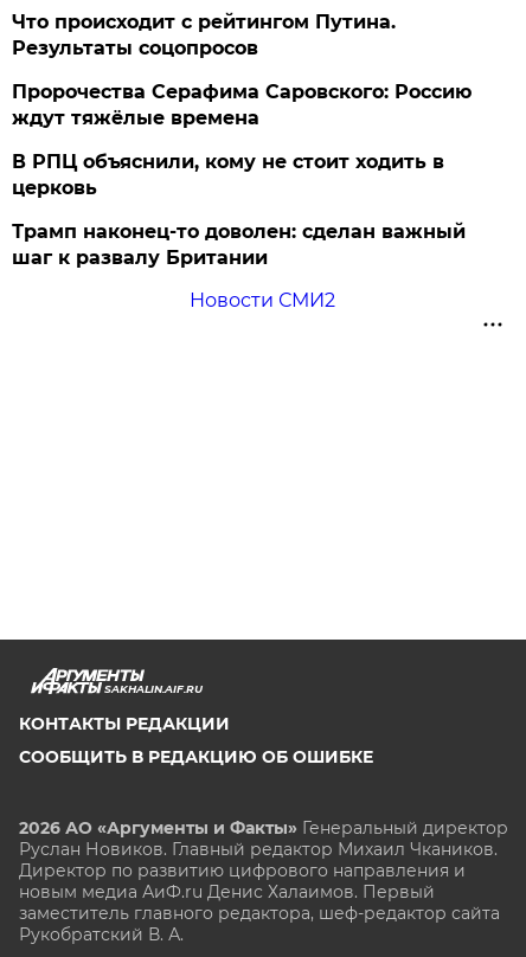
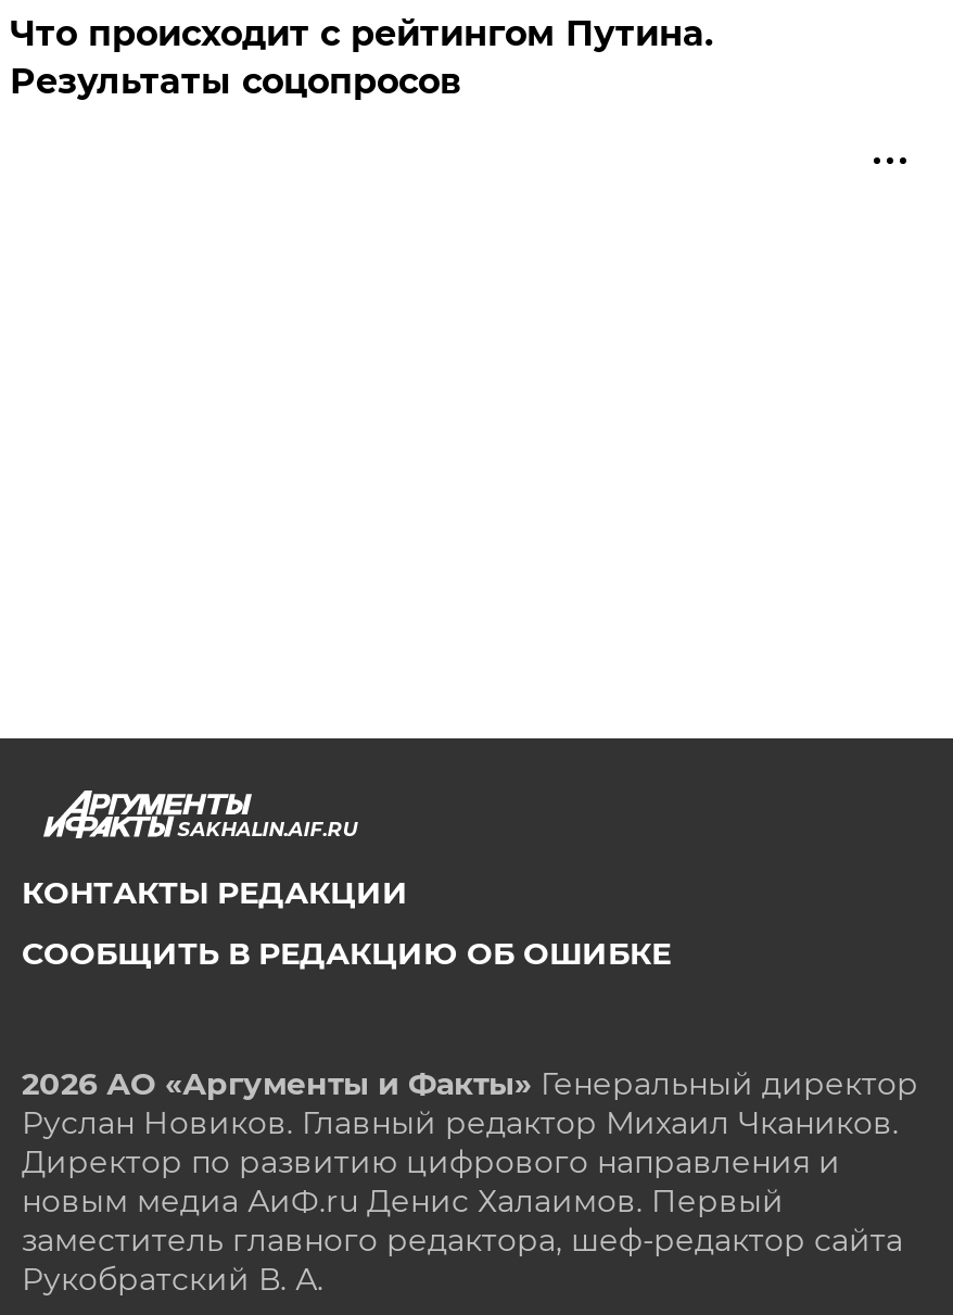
- Пророчества Серафима Саровского: Россию
- ждут тяжёлые времена
- В РПЦ объяснили, кому не стоит ходить в
- церковь
- Трамп наконец-то доволен: сделан важный
- шаг к развалу Британии
- Новости СМИ2
